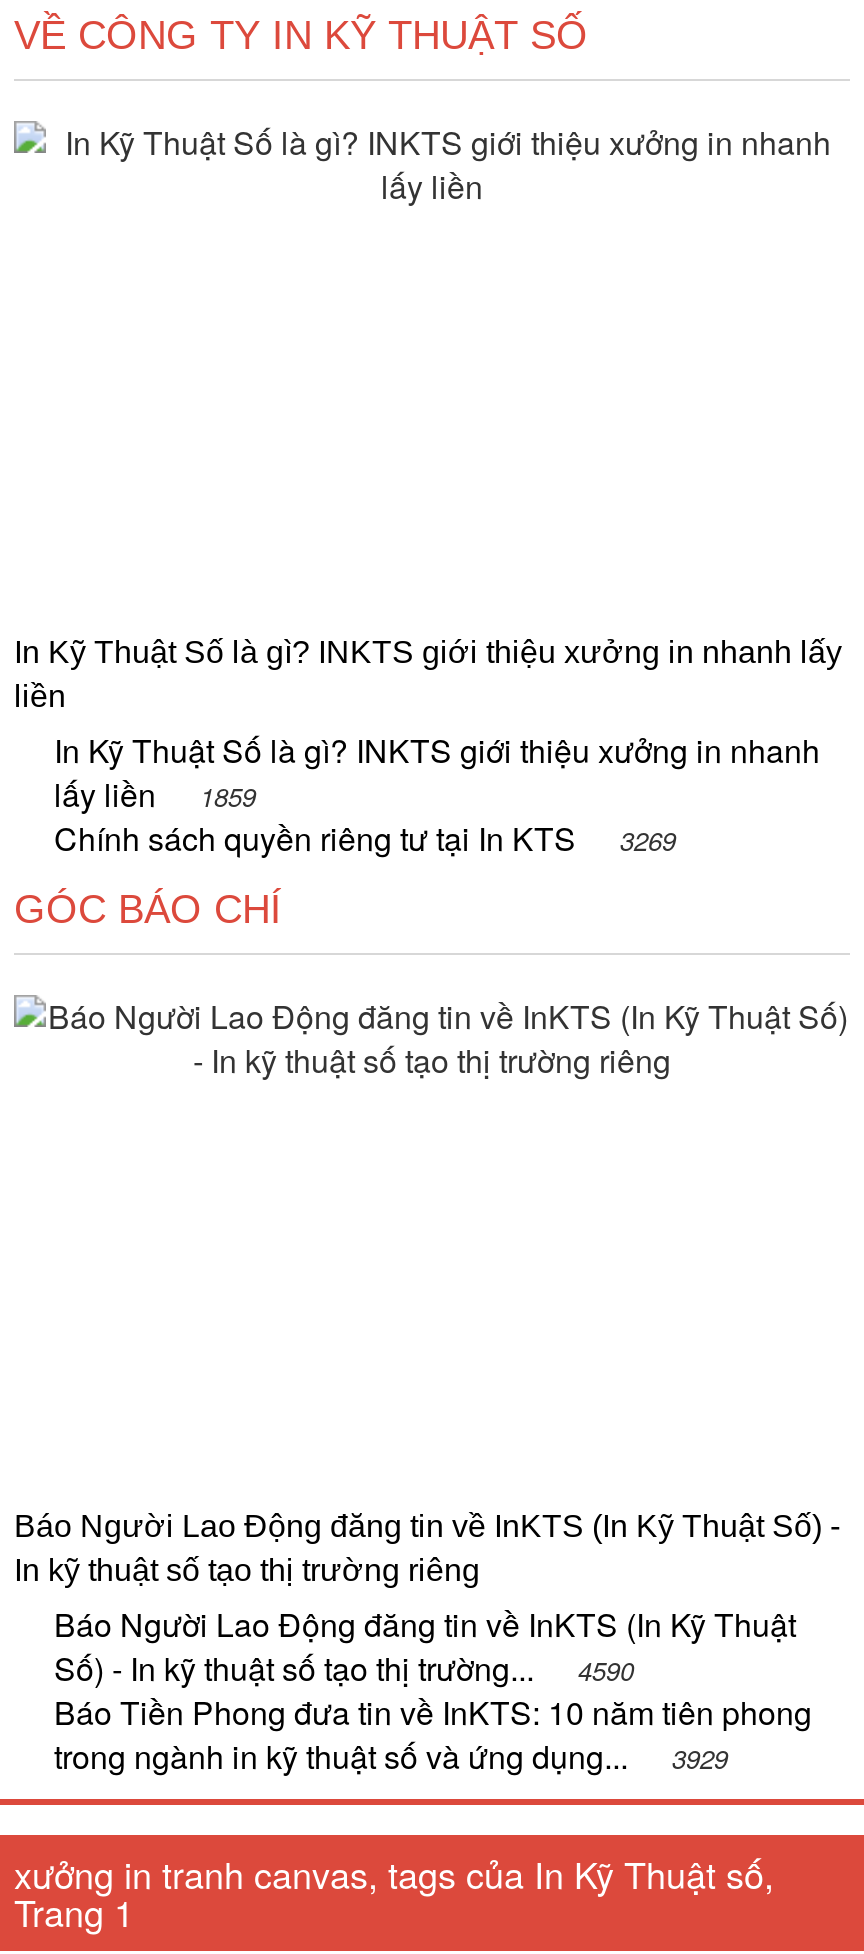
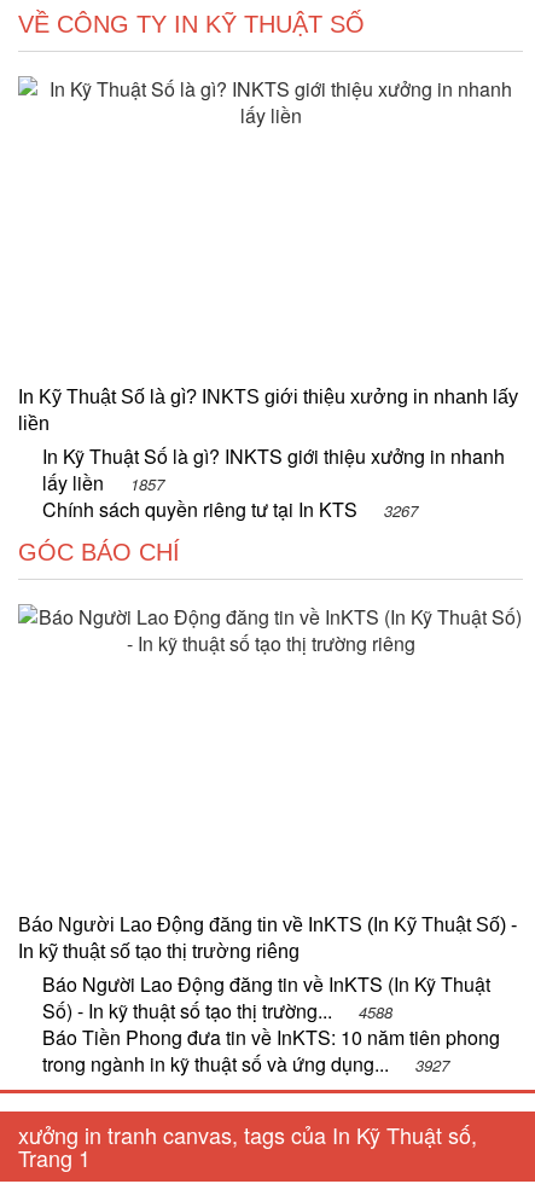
- lấy liền 1859
+ lấy liền 1857

- Chính sách quyền riêng tư tại In KTS 3269
+ Chính sách quyền riêng tư tại In KTS 3267

- Số) - In kỹ thuật số tạo thị trường... 4590
+ Số) - In kỹ thuật số tạo thị trường... 4588

- trong ngành in kỹ thuật số và ứng dụng... 3929
+ trong ngành in kỹ thuật số và ứng dụng... 3927
